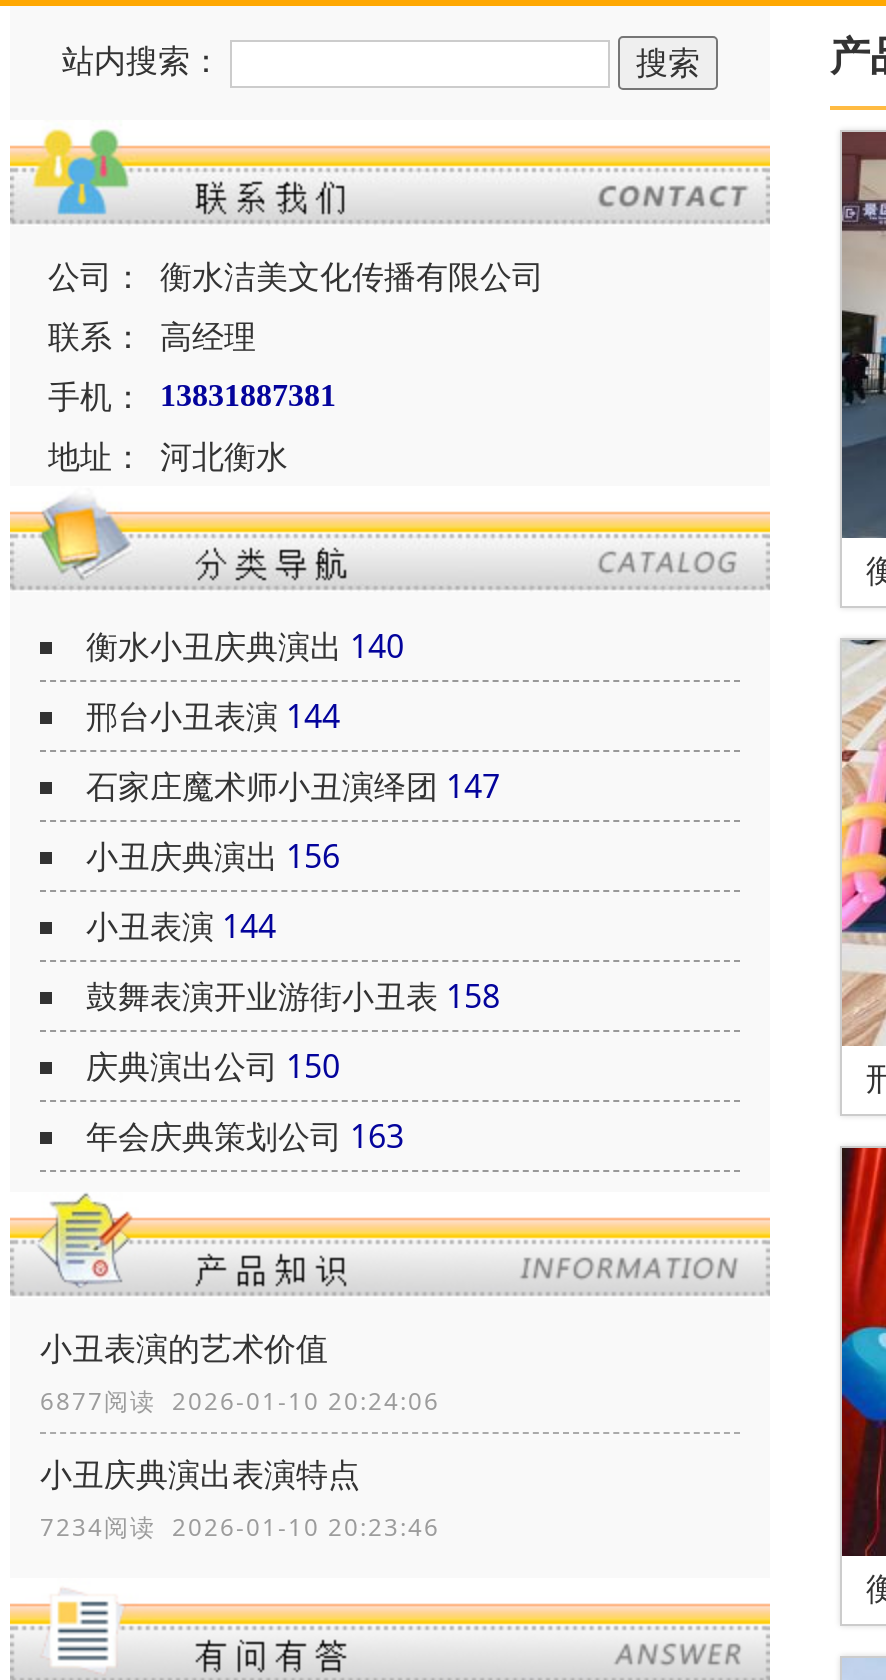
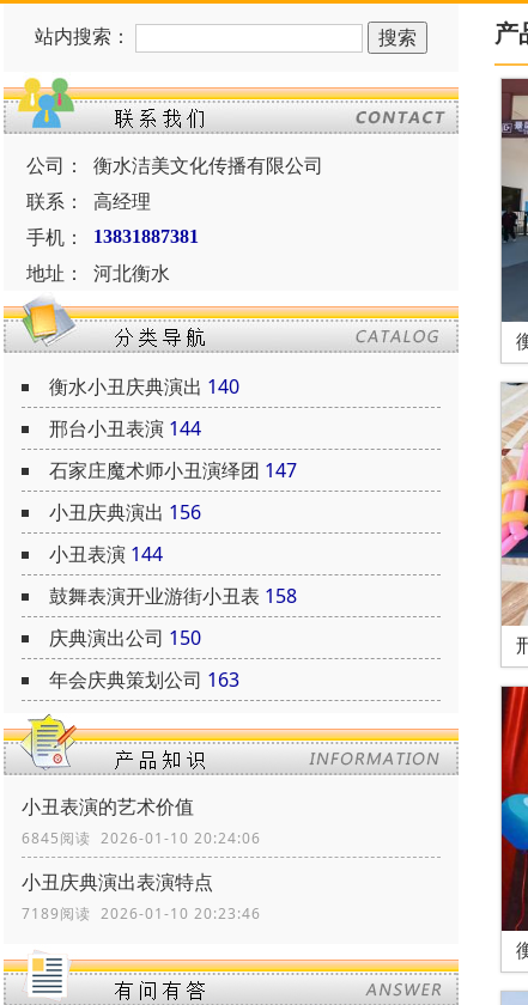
- 6877阅读 2026-01-10 20:24:06
+ 6845阅读 2026-01-10 20:24:06

- 7234阅读 2026-01-10 20:23:46
+ 7189阅读 2026-01-10 20:23:46
